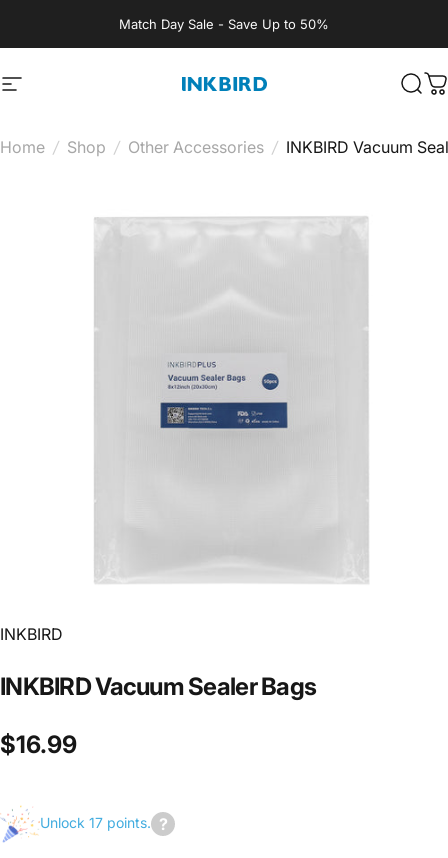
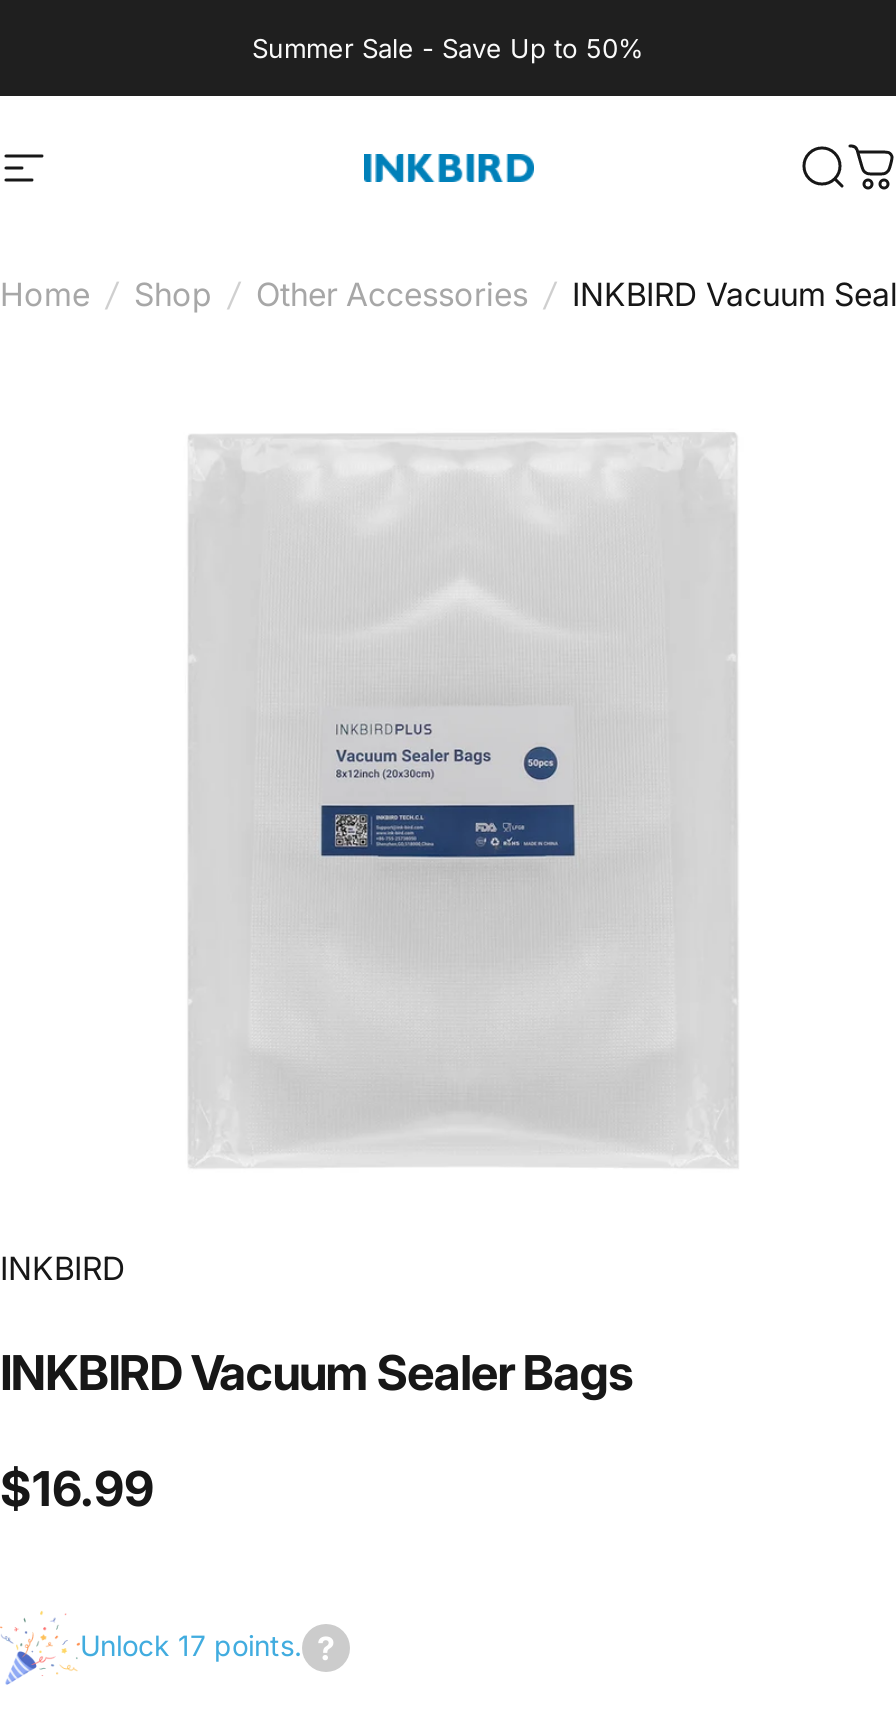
- Match Day Sale - Save Up to 50%
+ Summer Sale - Save Up to 50%
